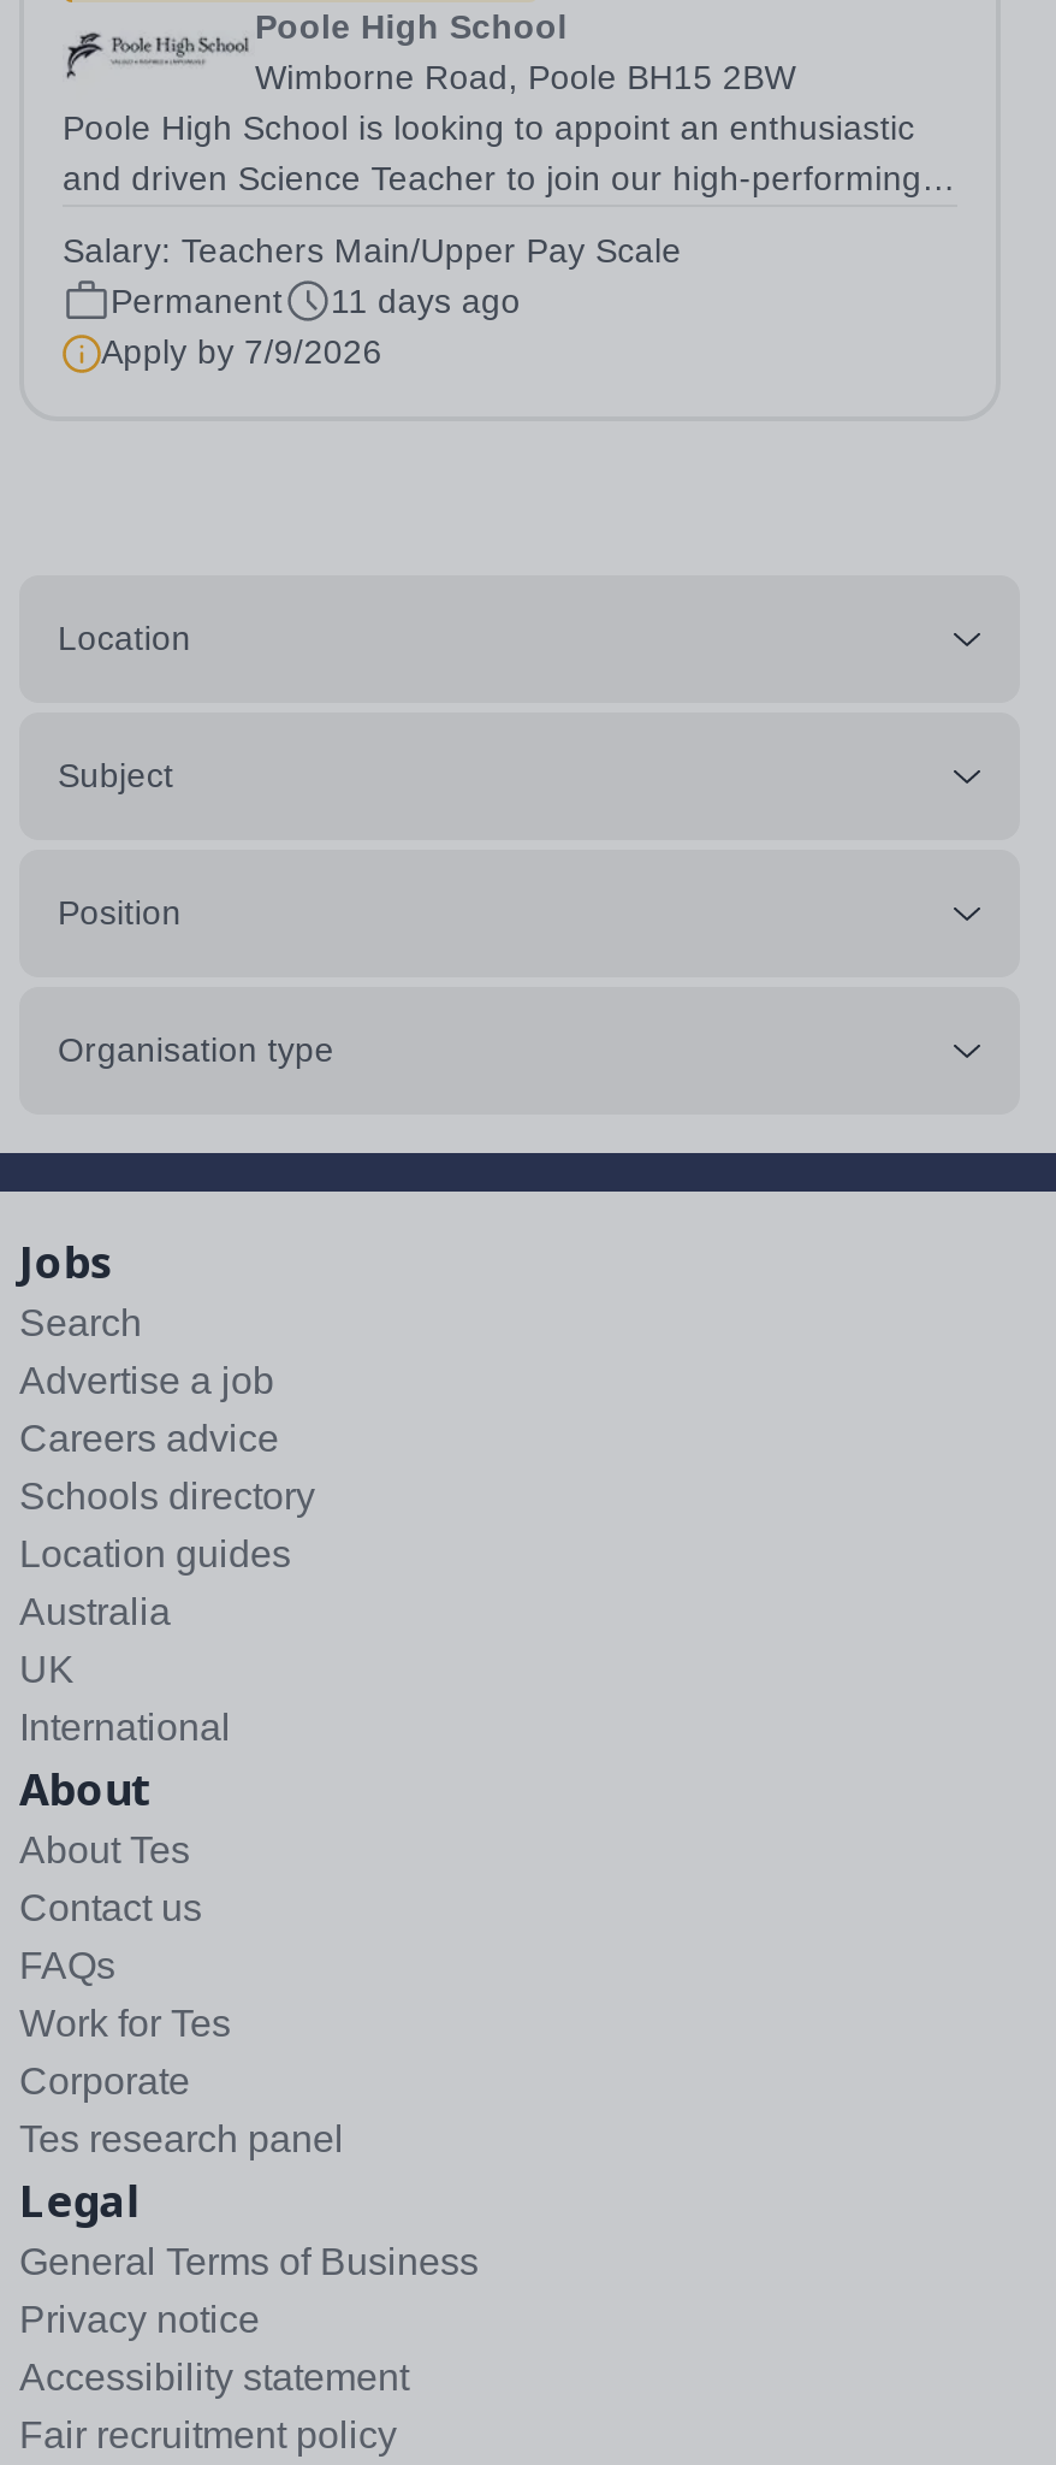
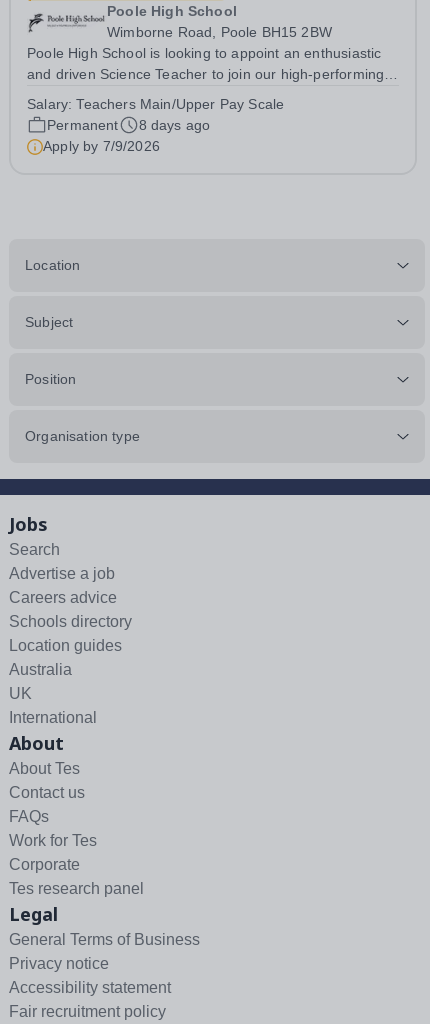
- Permanent 11 days ago
+ Permanent 8 days ago
